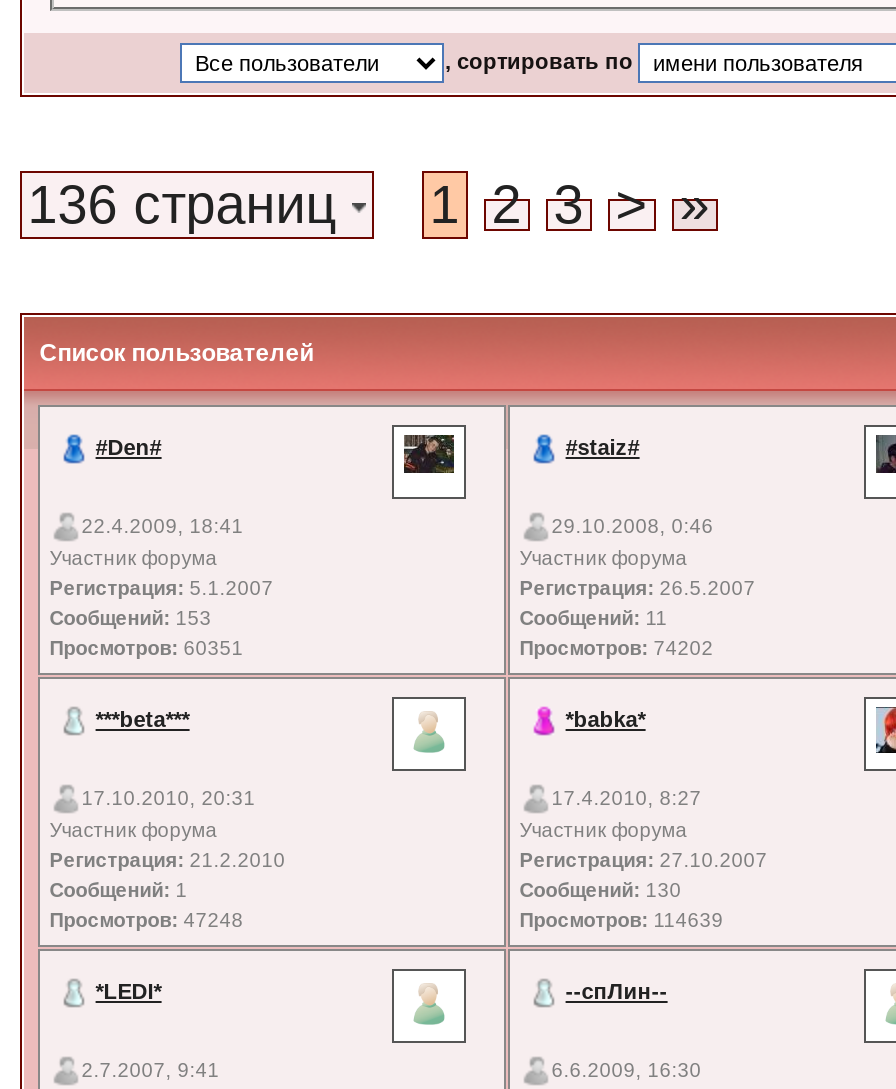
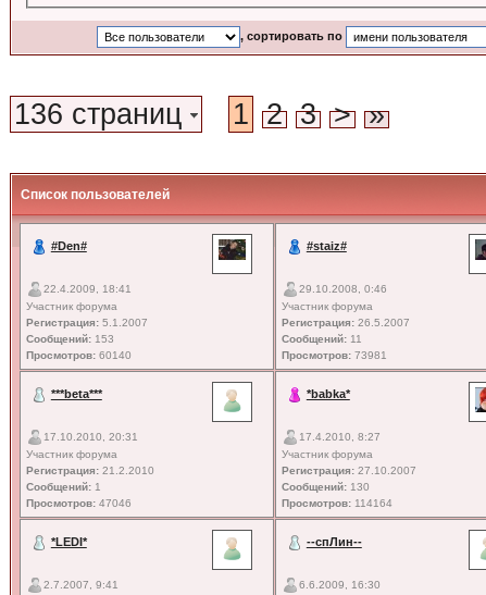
- Просмотров: 60351
+ Просмотров: 60140

- Просмотров: 74202
+ Просмотров: 73981

- Просмотров: 47248
+ Просмотров: 47046

- Просмотров: 114639
+ Просмотров: 114164
